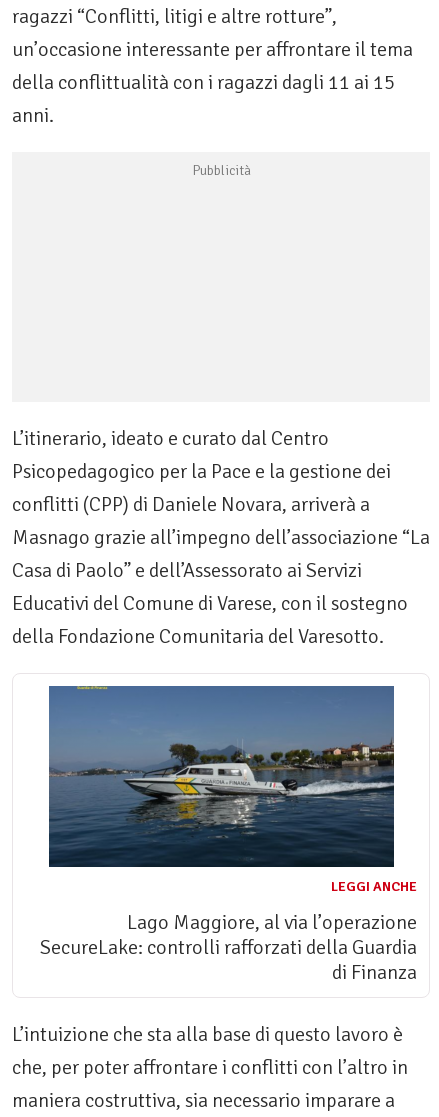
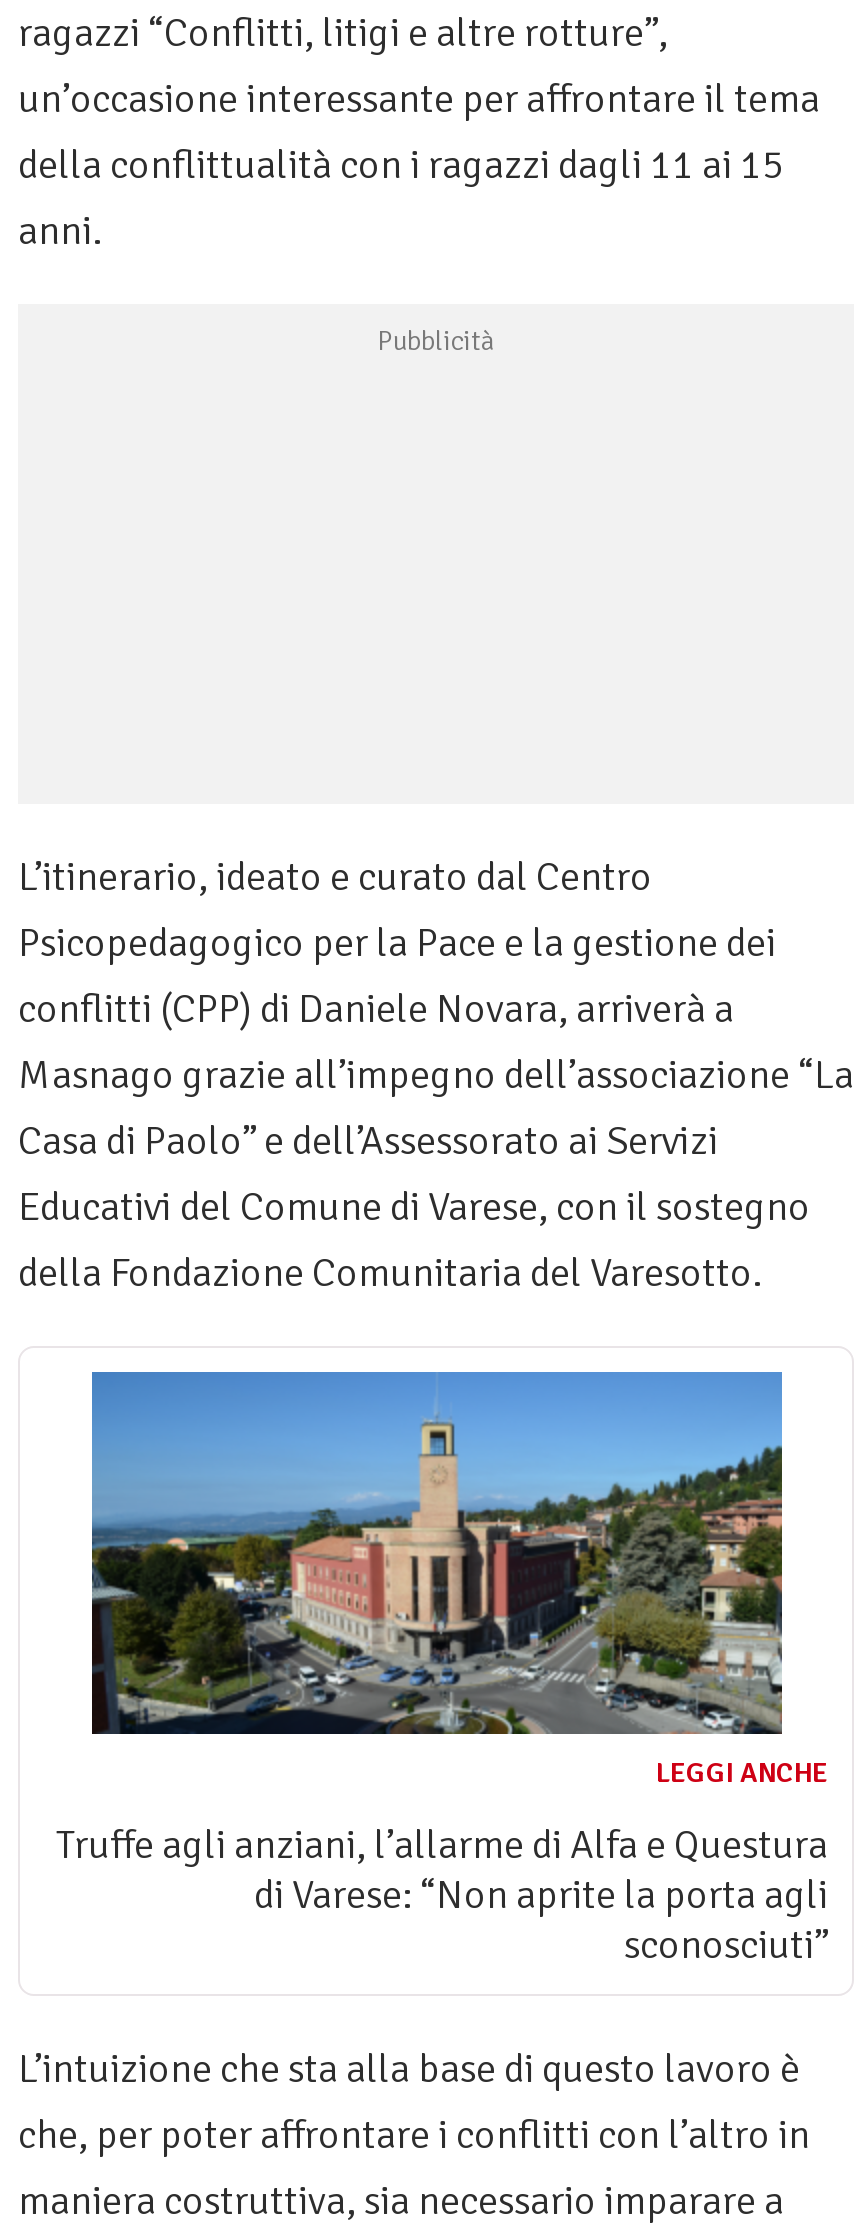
- [image]
+ [image]

- Lago Maggiore, al via l’operazione
- SecureLake: controlli rafforzati della Guardia
- di Finanza
+ Truffe agli anziani, l’allarme di Alfa e Questura
+ di Varese: “Non aprite la porta agli
+ sconosciuti”
